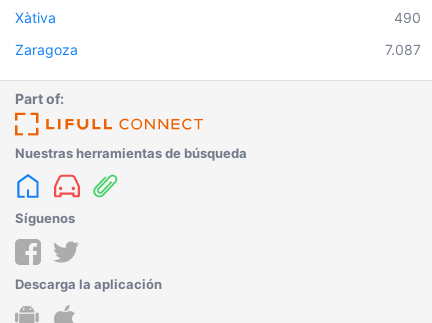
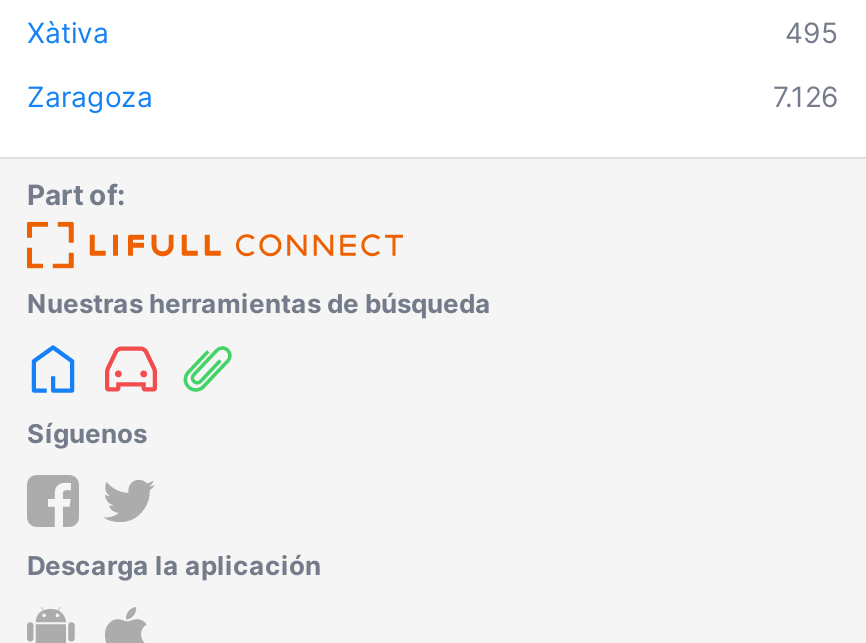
- 490
+ 495

- 7.087
+ 7.126
